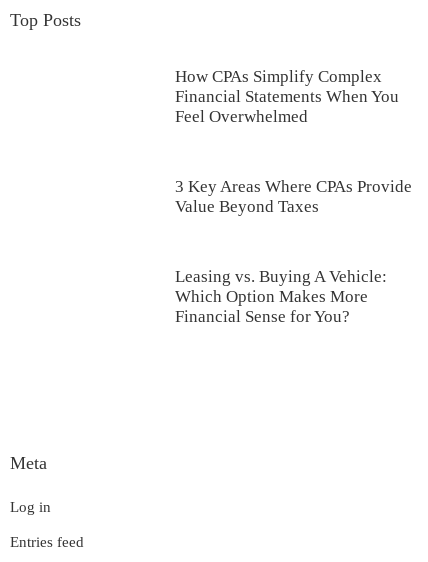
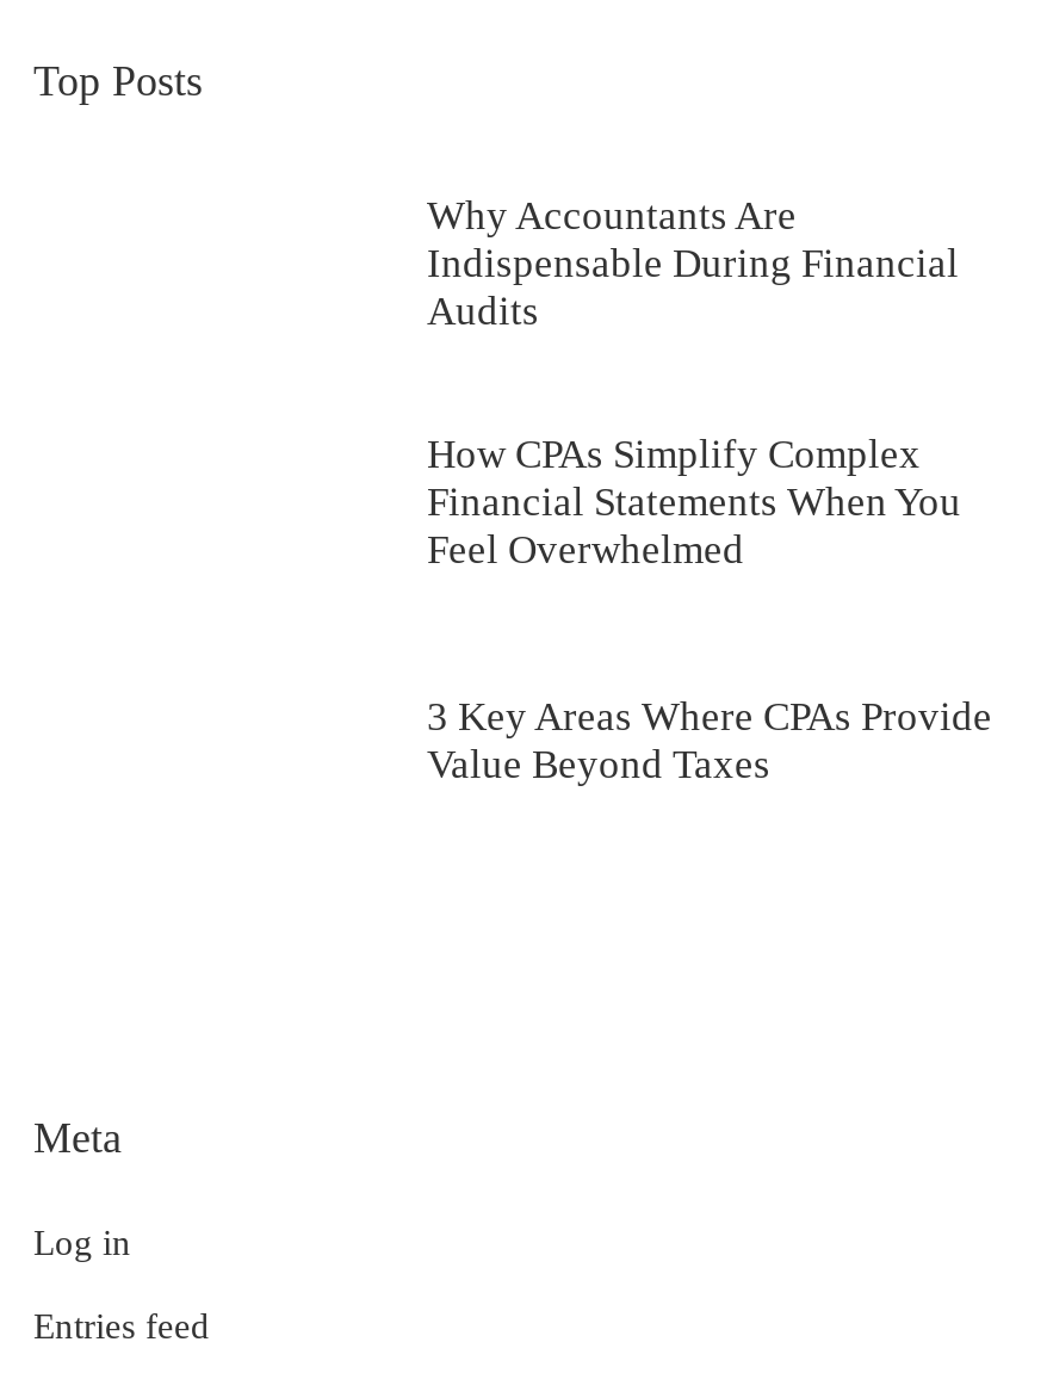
+ Why Accountants Are
+ Indispensable During Financial
+ Audits

moved down: How CPAs Simplify Complex | Financial Statements When You | Feel Overwhelmed | 3 Key Areas Where CPAs Provide | Value Beyond Taxes

- Leasing vs. Buying A Vehicle:
- Which Option Makes More
- Financial Sense for You?
